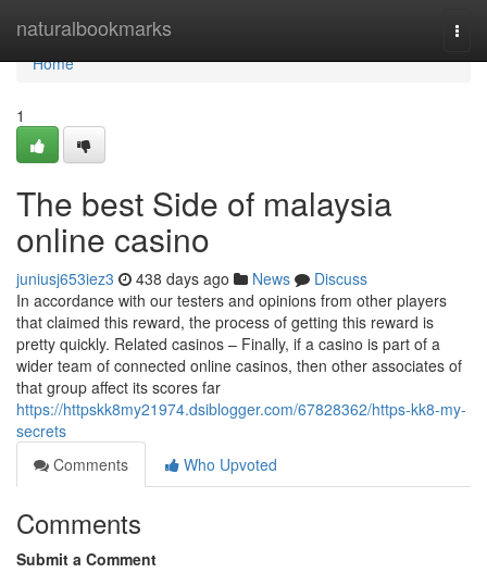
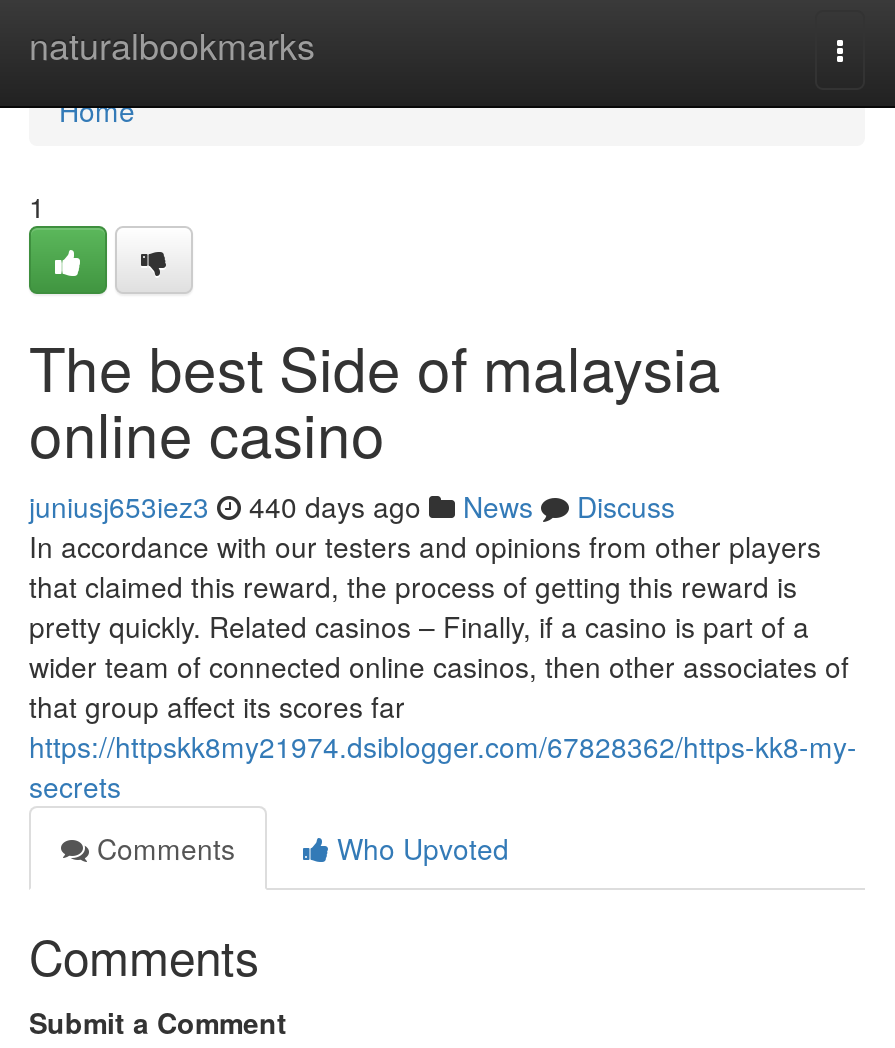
- juniusj653iez3 438 days ago News Discuss
+ juniusj653iez3 440 days ago News Discuss
